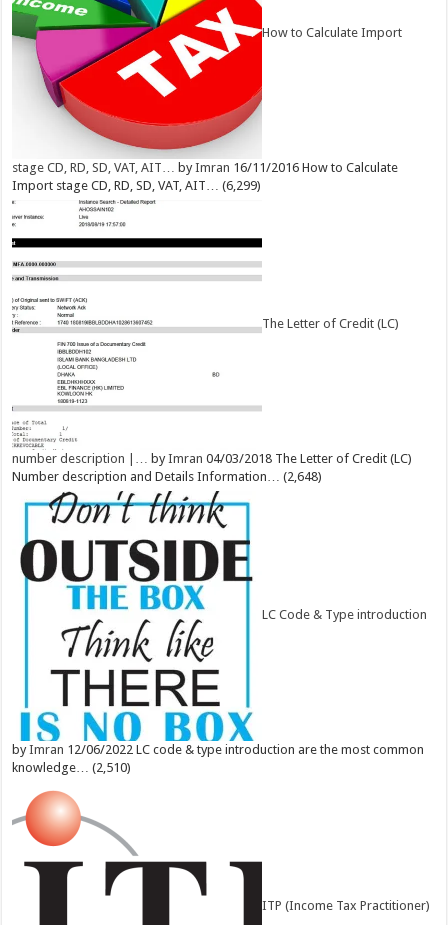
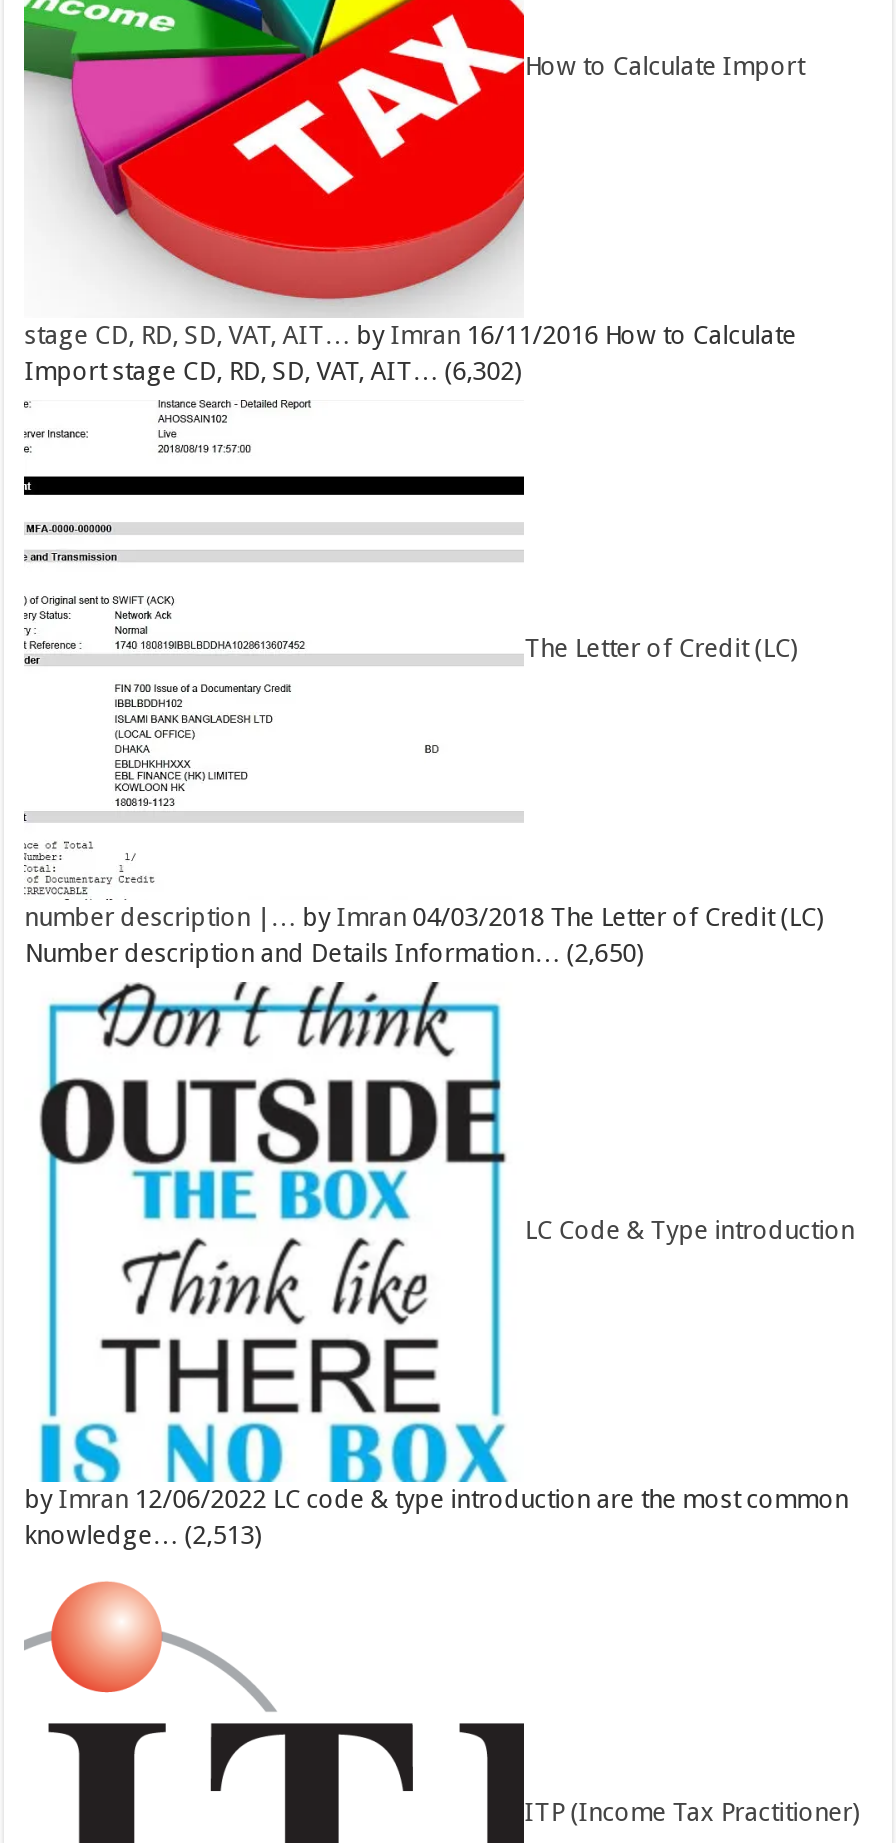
- Import stage CD, RD, SD, VAT, AIT… (6,299)
+ Import stage CD, RD, SD, VAT, AIT… (6,302)

- Number description and Details Information… (2,648)
+ Number description and Details Information… (2,650)

- knowledge… (2,510)
+ knowledge… (2,513)
